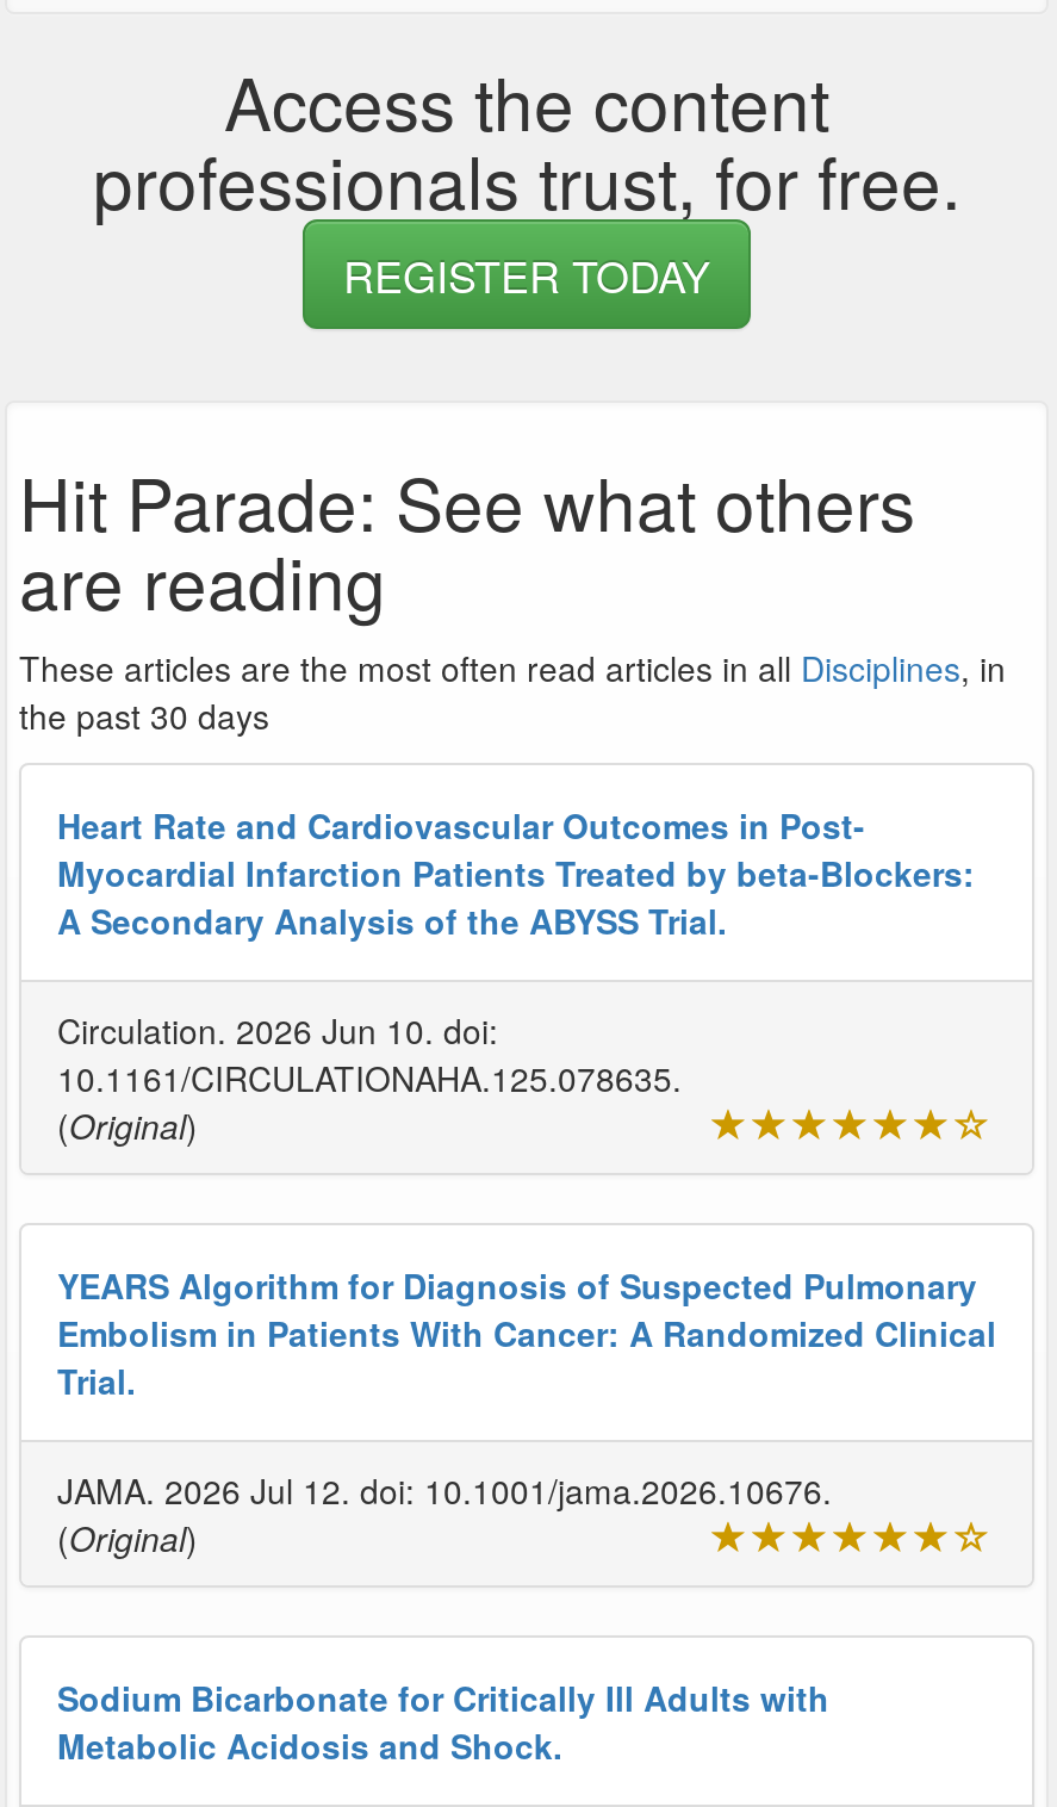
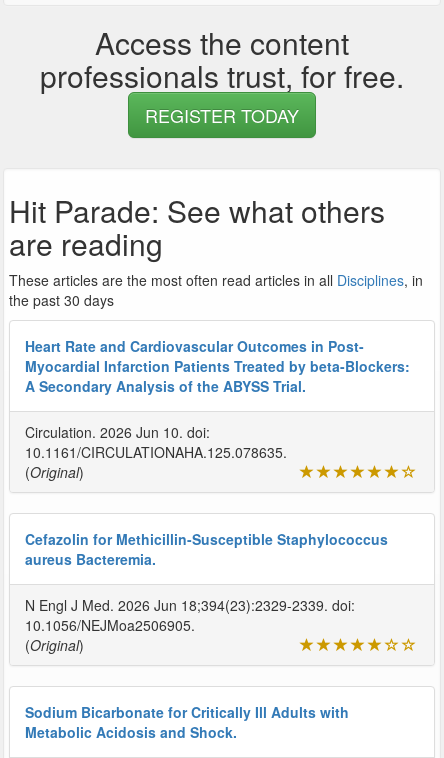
- YEARS Algorithm for Diagnosis of Suspected Pulmonary
- Embolism in Patients With Cancer: A Randomized Clinical
- Trial.
+ Cefazolin for Methicillin-Susceptible Staphylococcus
+ aureus Bacteremia.

- JAMA. 2026 Jul 12. doi: 10.1001/jama.2026.10676.
+ N Engl J Med. 2026 Jun 18;394(23):2329-2339. doi:
+ 10.1056/NEJMoa2506905.
